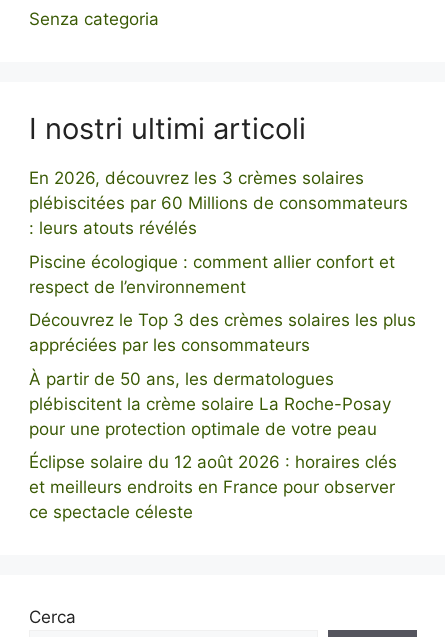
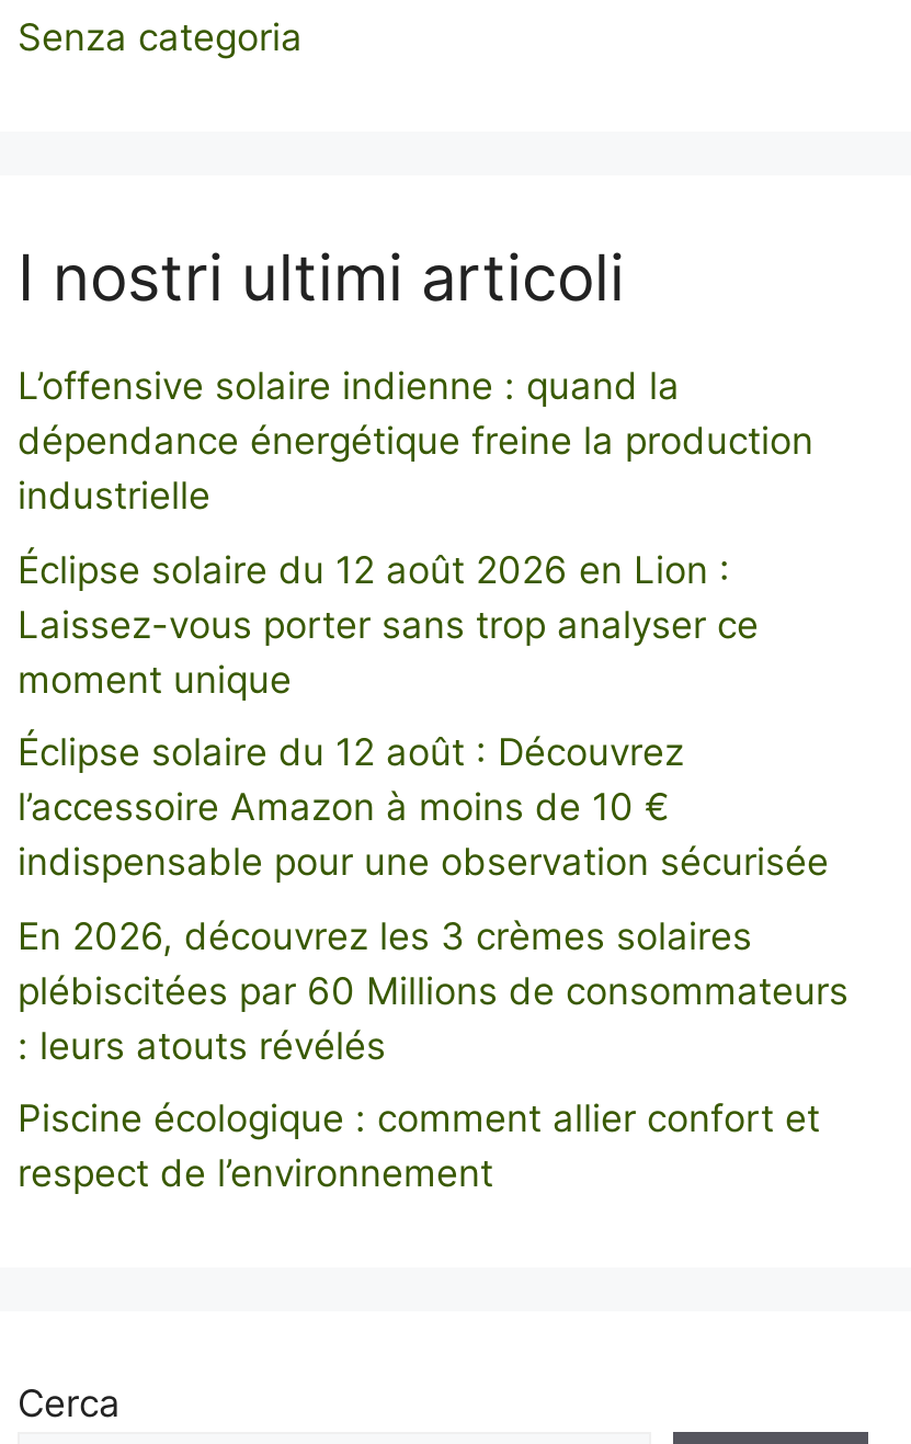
+ L’offensive solaire indienne : quand la
+ dépendance énergétique freine la production
+ industrielle
+ Éclipse solaire du 12 août 2026 en Lion :
+ Laissez-vous porter sans trop analyser ce
+ moment unique
+ Éclipse solaire du 12 août : Découvrez
+ l’accessoire Amazon à moins de 10 €
+ indispensable pour une observation sécurisée

moved down: En 2026, découvrez les 3 crèmes solaires | plébiscitées par 60 Millions de consommateurs | : leurs atouts révélés | Piscine écologique : comment allier confort et | respect de l’environnement

- Découvrez le Top 3 des crèmes solaires les plus
- appréciées par les consommateurs
- À partir de 50 ans, les dermatologues
- plébiscitent la crème solaire La Roche-Posay
- pour une protection optimale de votre peau
- Éclipse solaire du 12 août 2026 : horaires clés
- et meilleurs endroits en France pour observer
- ce spectacle céleste
